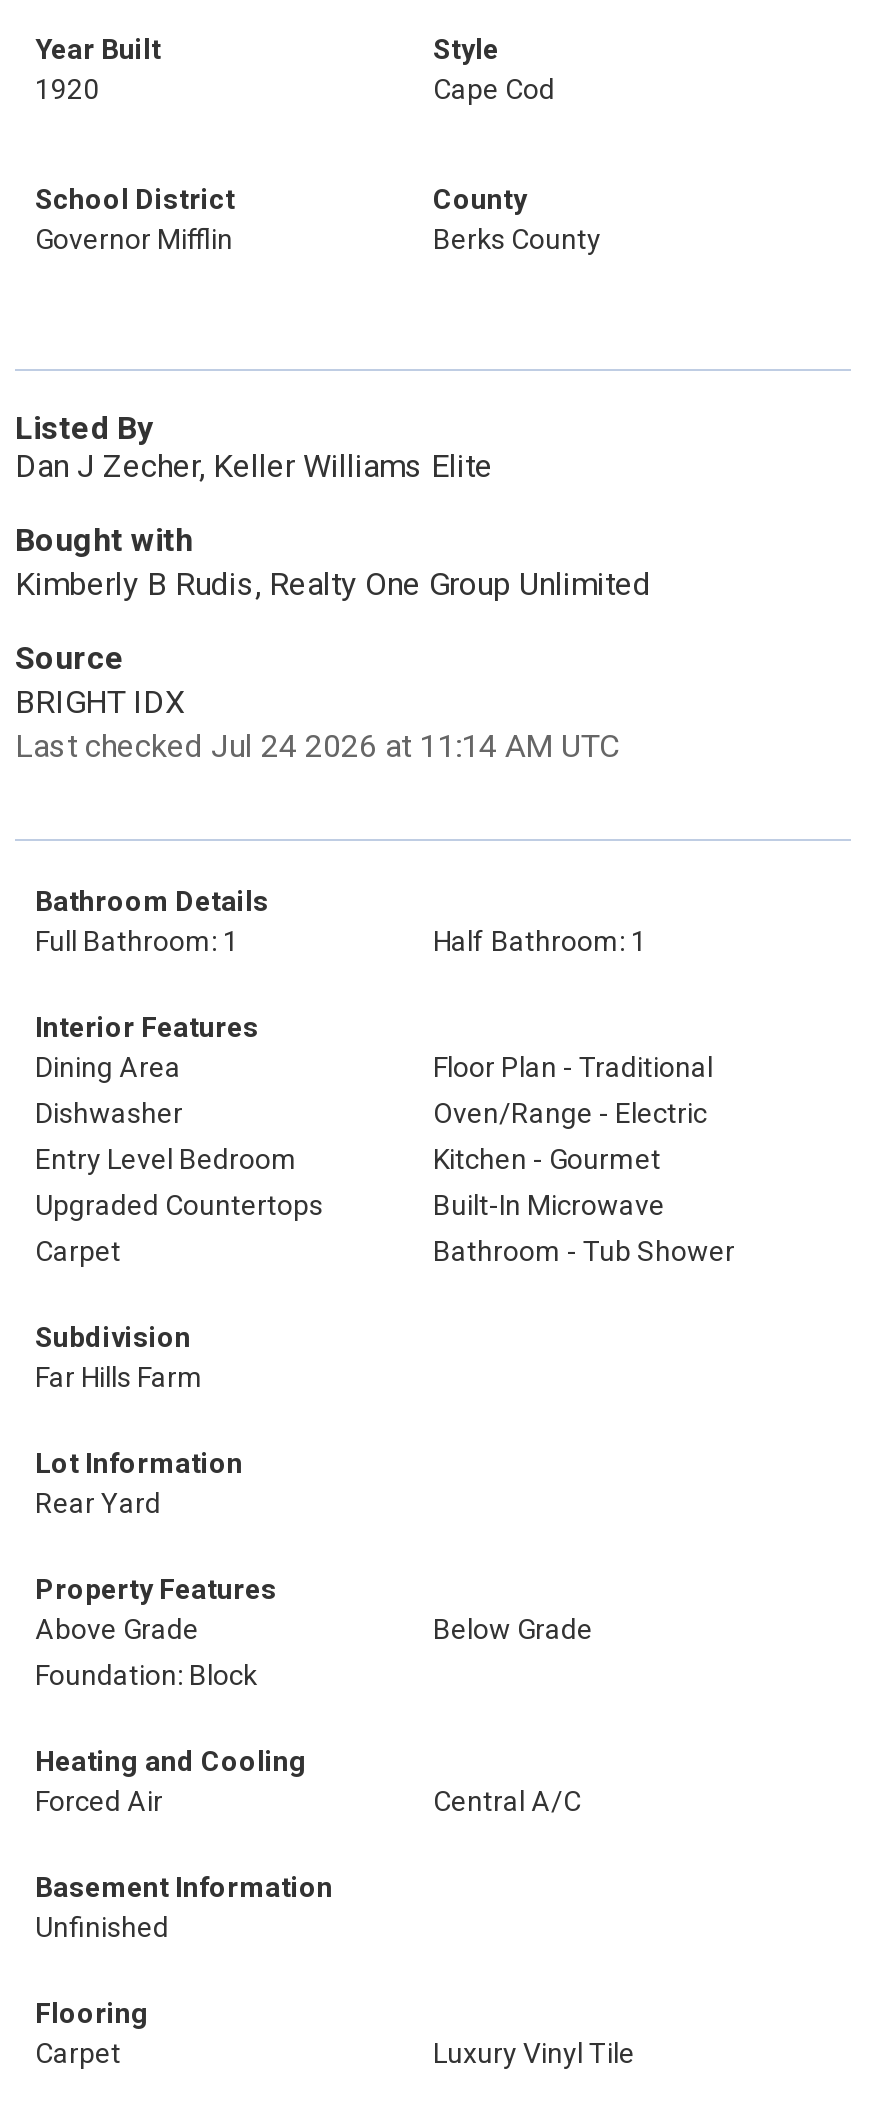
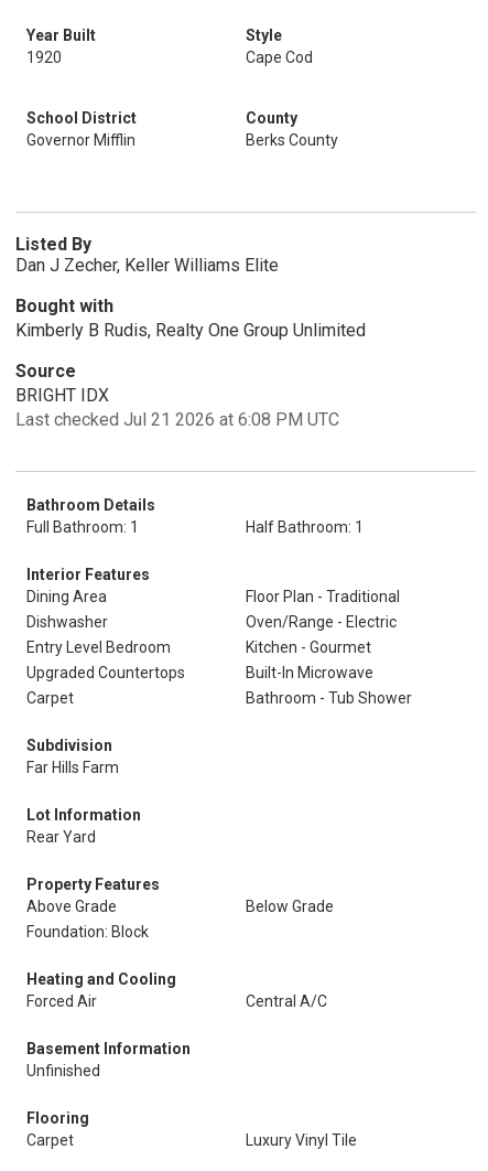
- Last checked Jul 24 2026 at 11:14 AM UTC
+ Last checked Jul 21 2026 at 6:08 PM UTC
